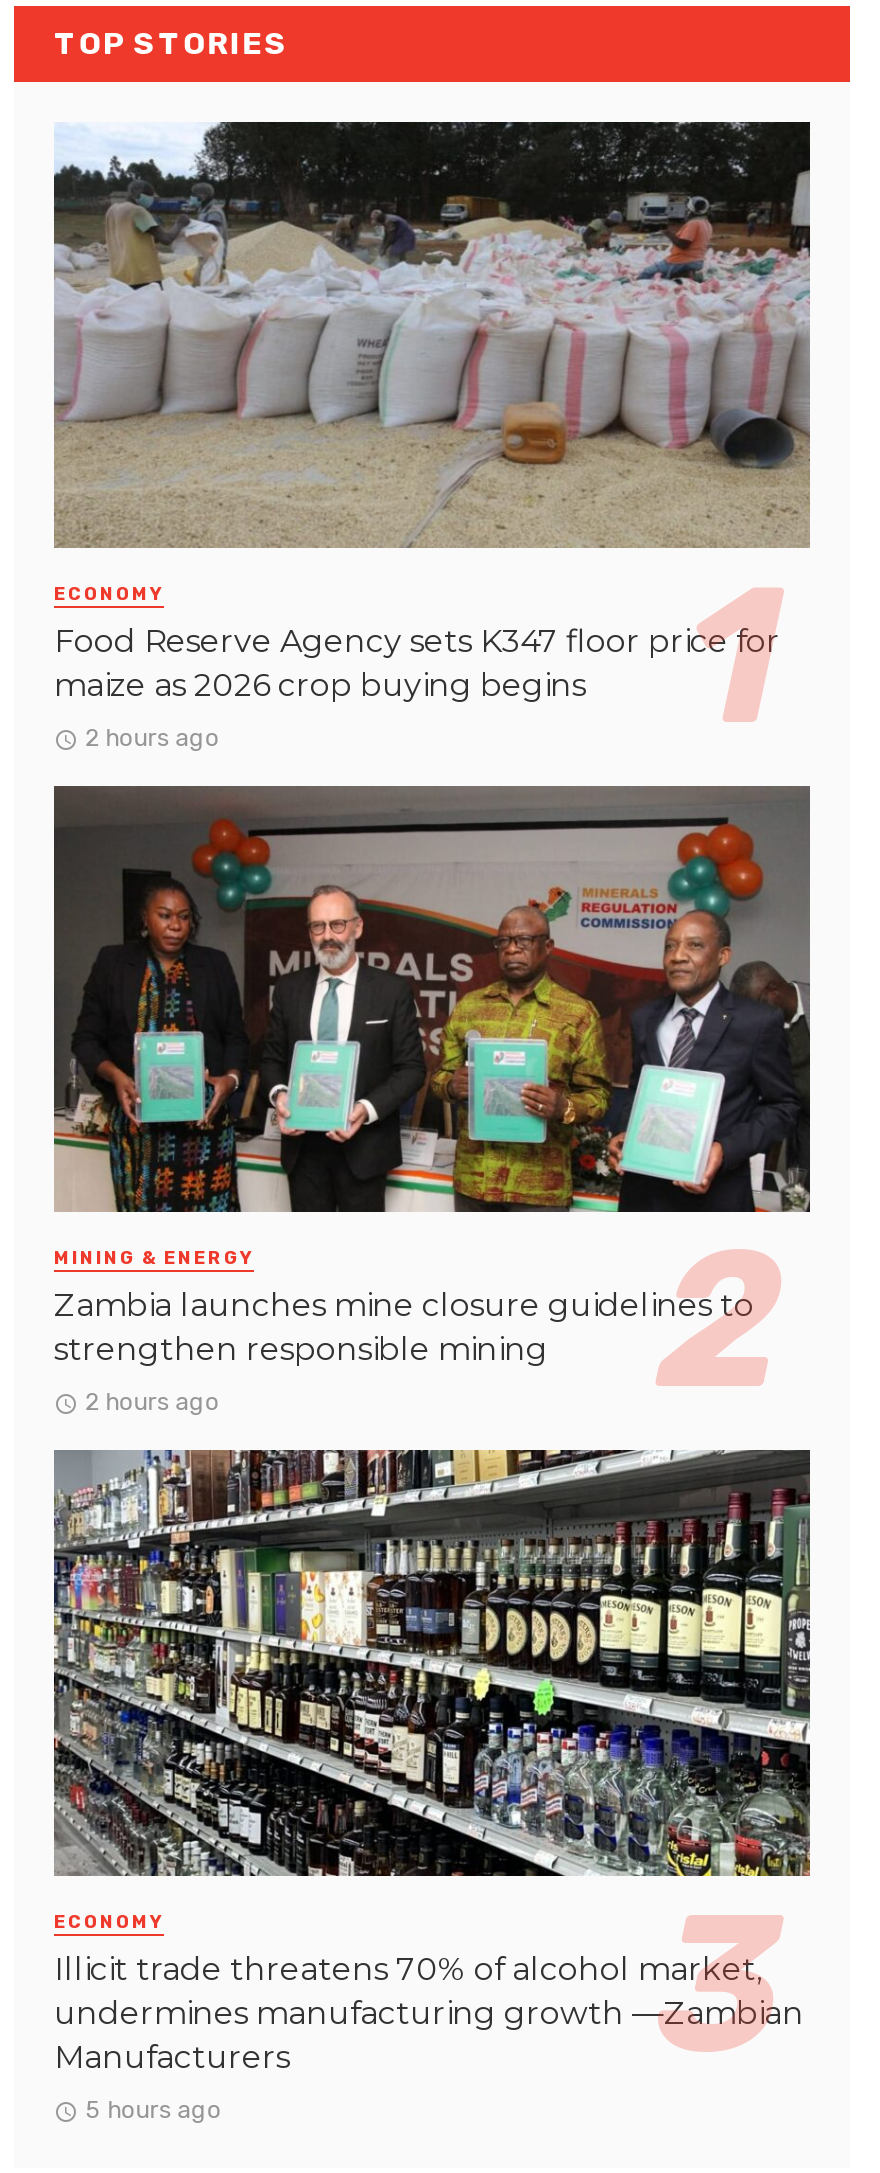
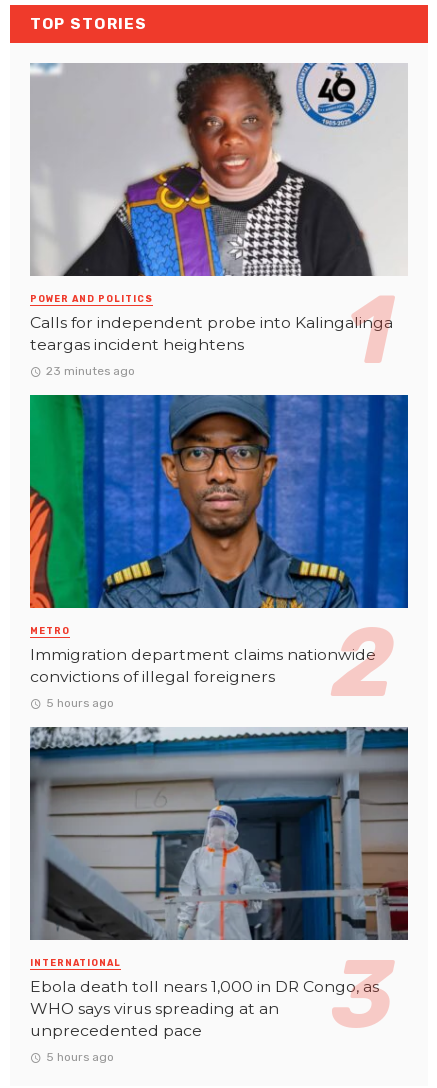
- [image]
- ECONOMY
+ [image]
+ POWER AND POLITICS

- Food Reserve Agency sets K347 floor price for
- maize as 2026 crop buying begins
+ Calls for independent probe into Kalingalinga
+ teargas incident heightens

- 2 hours ago
+ 23 minutes ago

- [image]
- MINING & ENERGY
+ [image]
+ METRO

- Zambia launches mine closure guidelines to
- strengthen responsible mining
+ Immigration department claims nationwide
+ convictions of illegal foreigners

- 2 hours ago
+ 5 hours ago

- [image]
- ECONOMY
+ [image]
+ INTERNATIONAL

- Illicit trade threatens 70% of alcohol market,
- undermines manufacturing growth —Zambian
- Manufacturers
+ Ebola death toll nears 1,000 in DR Congo, as
+ WHO says virus spreading at an
+ unprecedented pace
